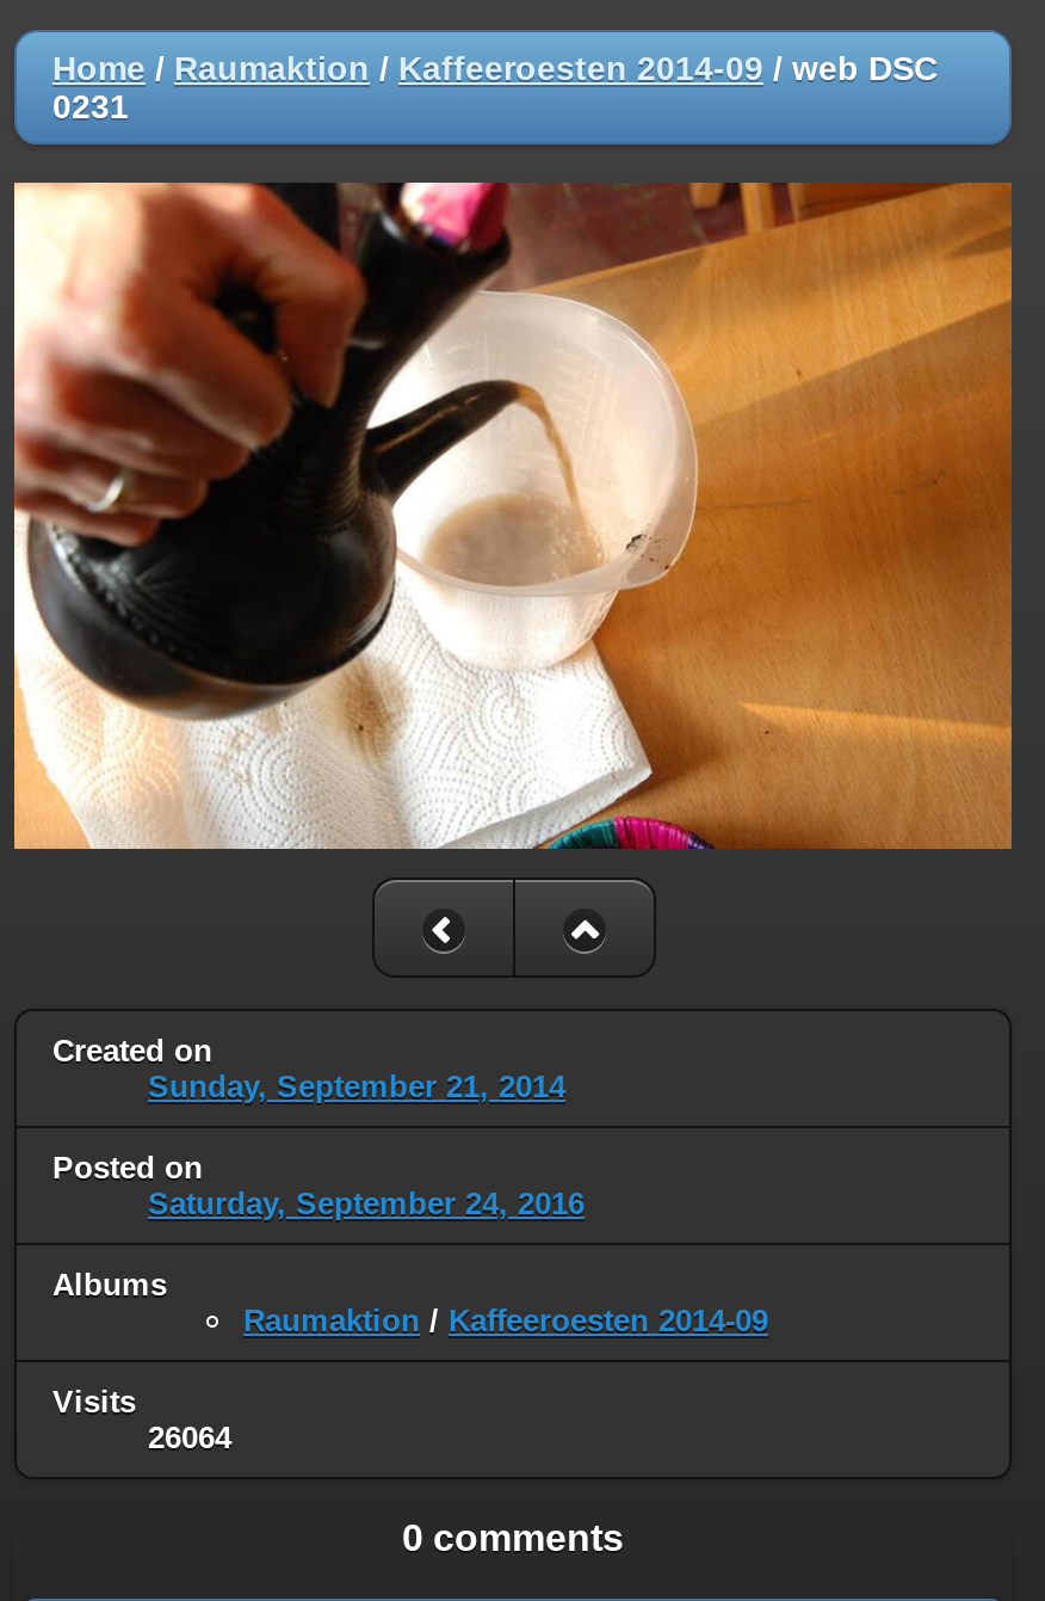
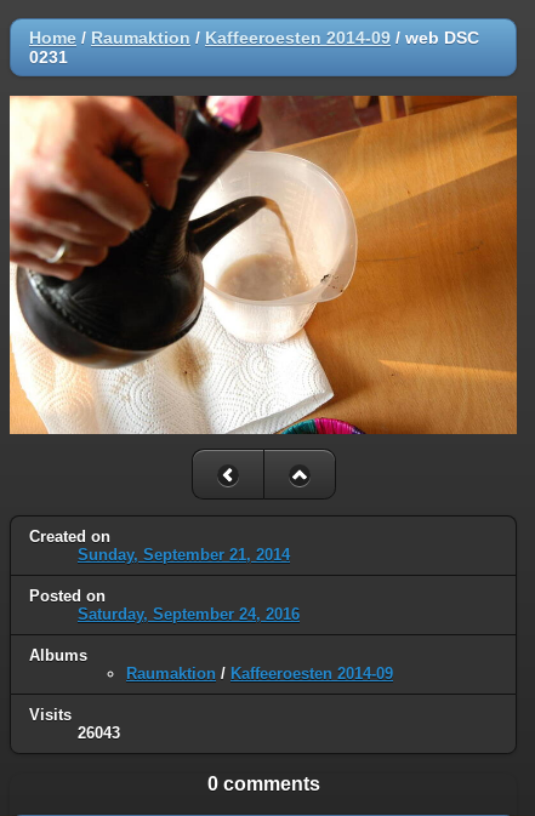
- 26064
+ 26043
